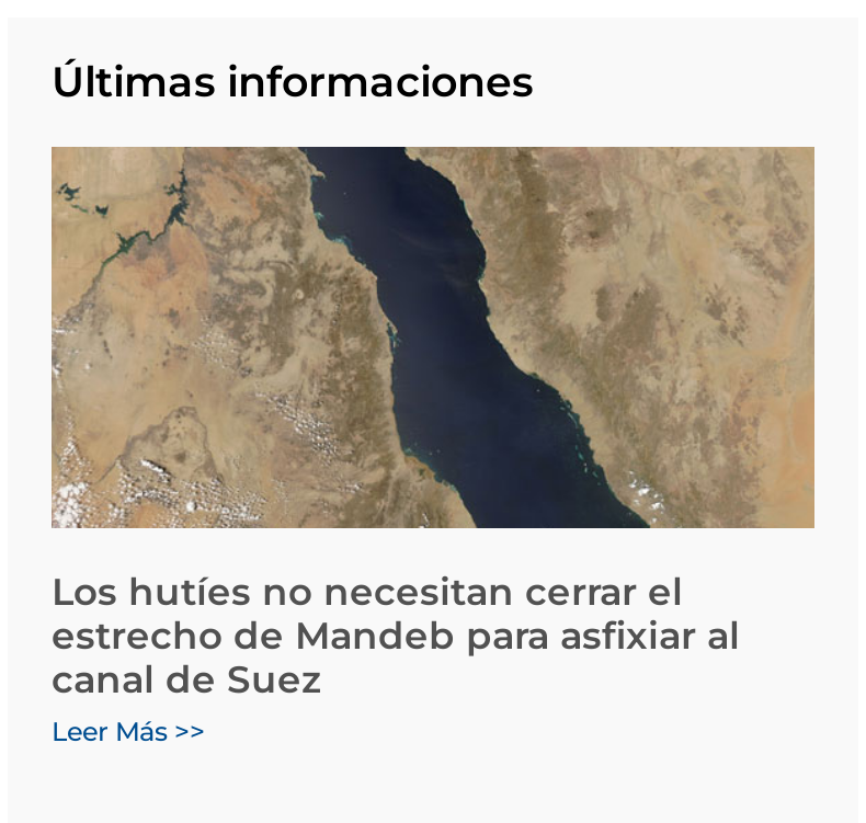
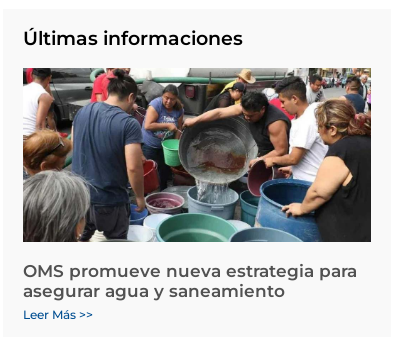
- [image]
- Los hutíes no necesitan cerrar el
- estrecho de Mandeb para asfixiar al
- canal de Suez
+ [image]
+ OMS promueve nueva estrategia para
+ asegurar agua y saneamiento
